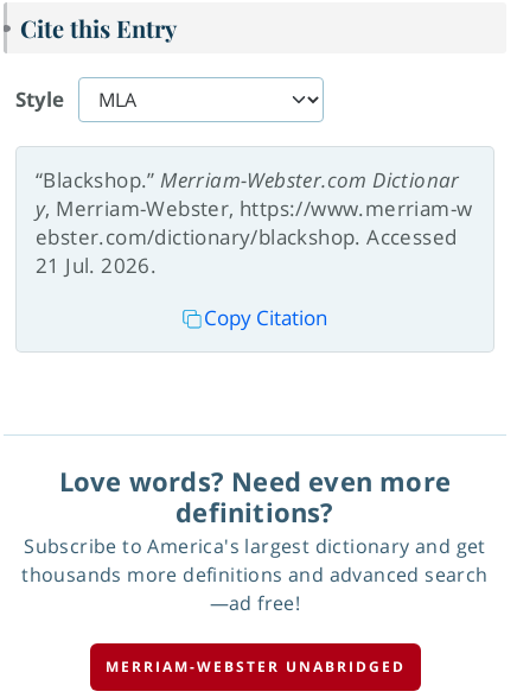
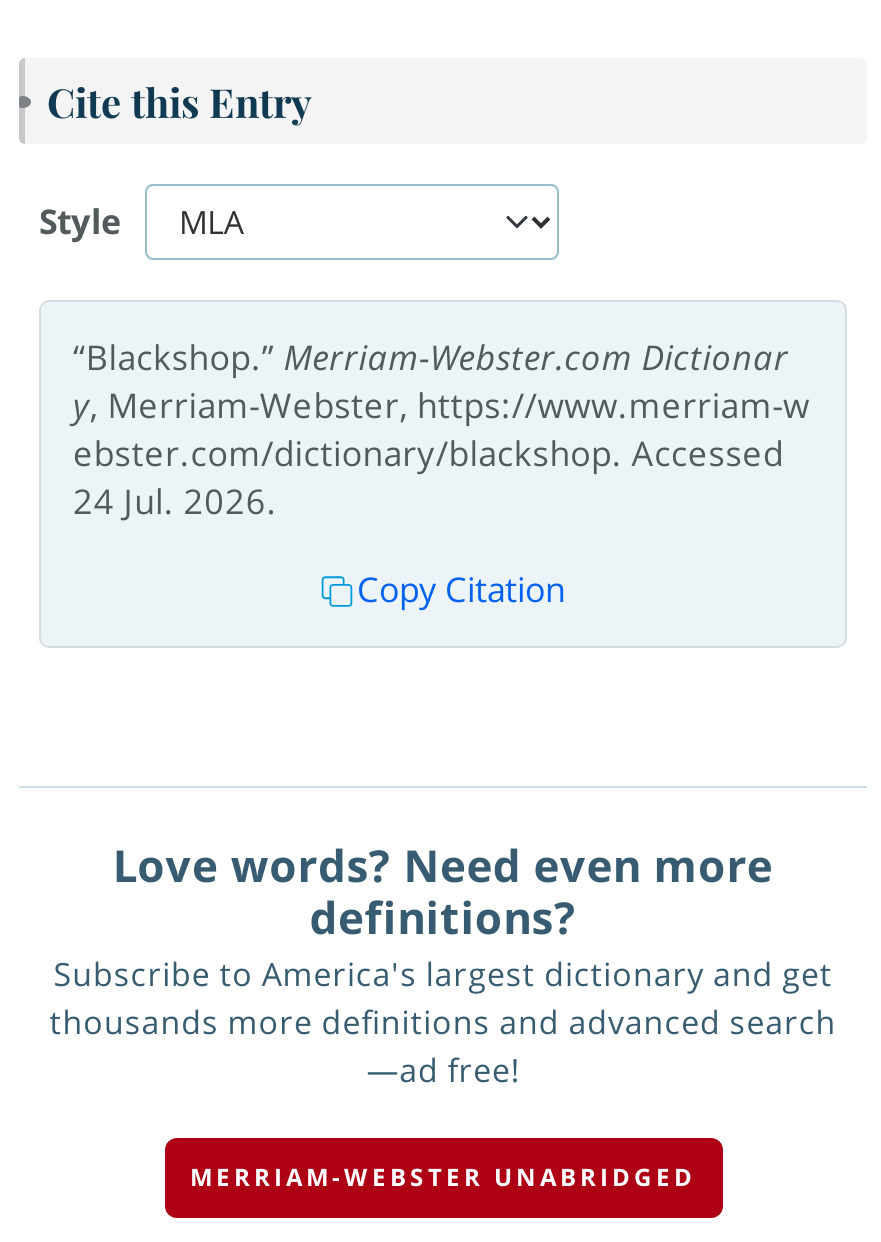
- 21 Jul. 2026.
+ 24 Jul. 2026.
